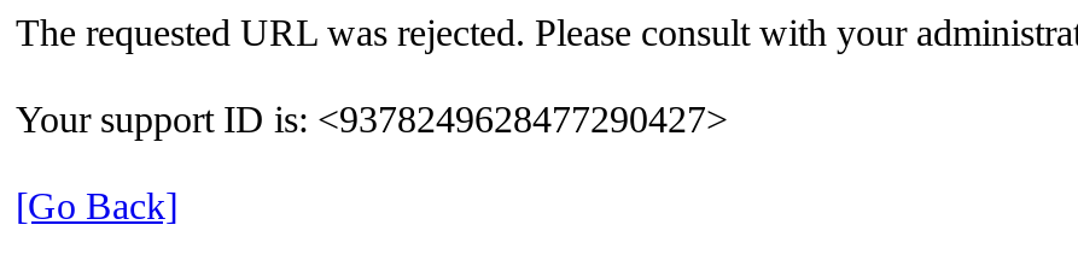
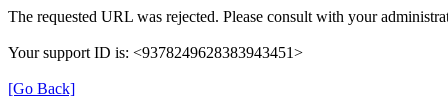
- Your support ID is: <9378249628477290427>
+ Your support ID is: <9378249628383943451>
